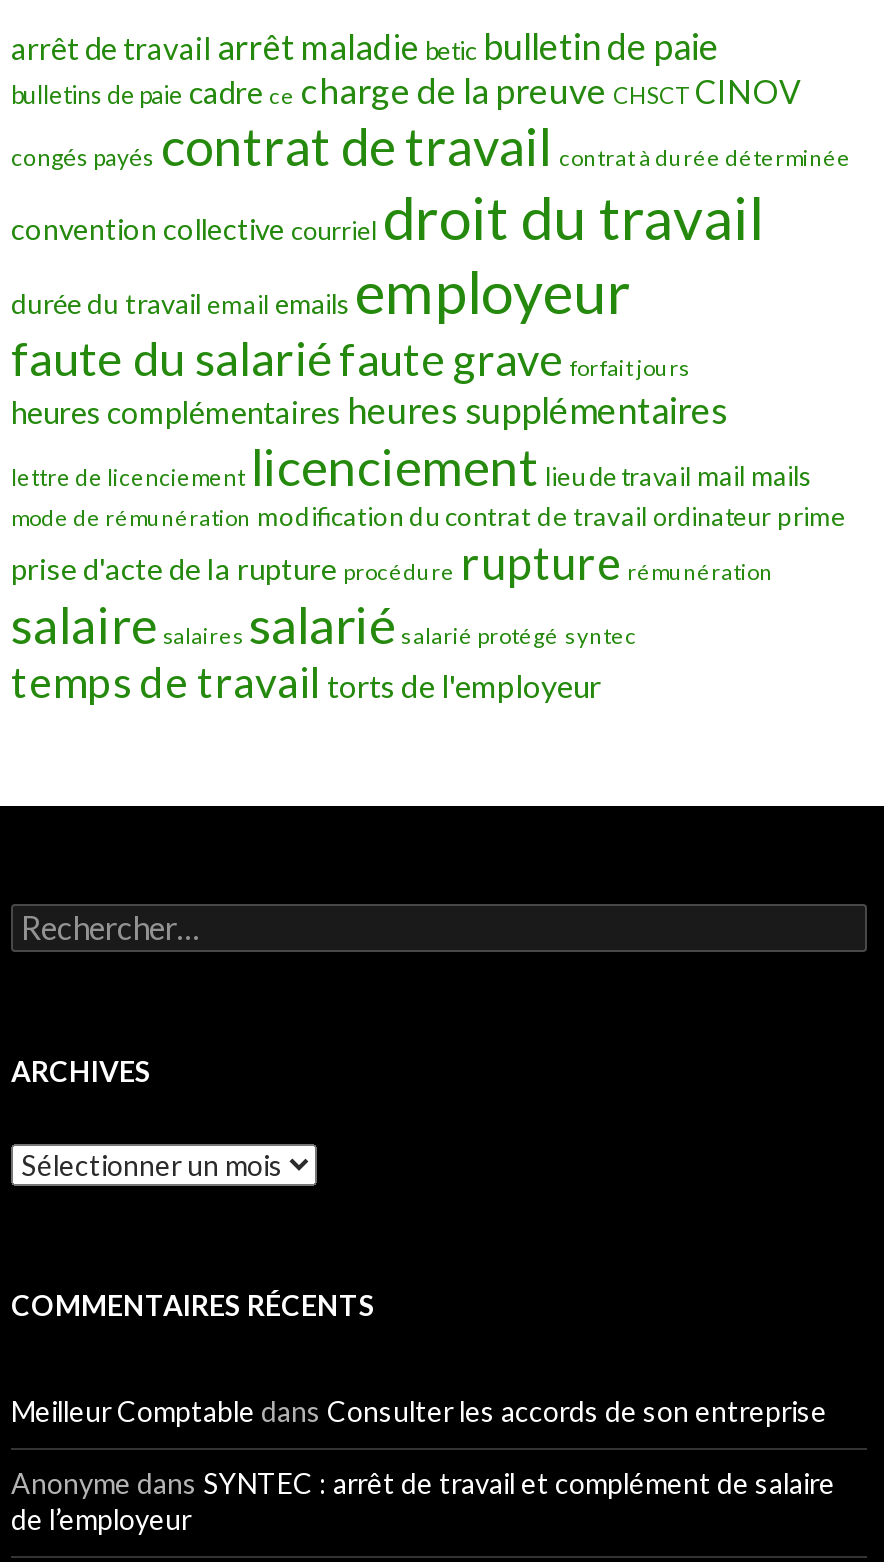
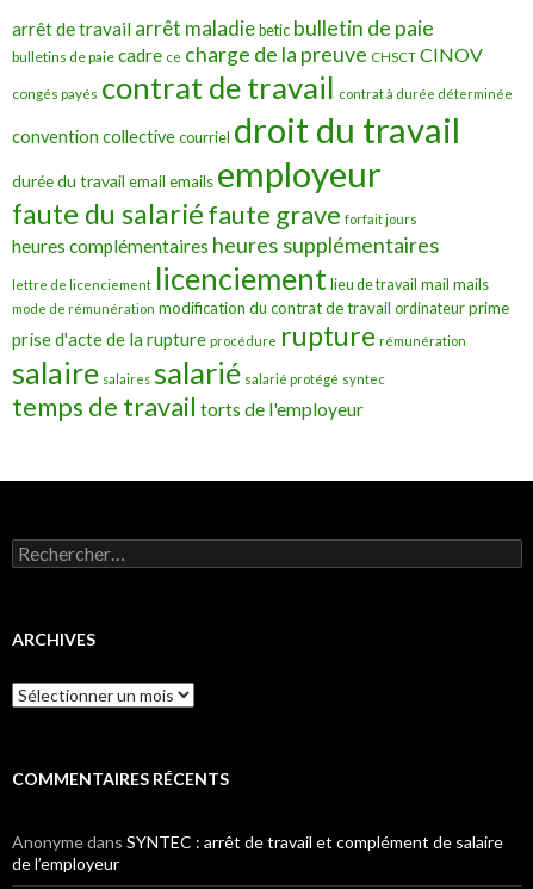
- Meilleur Comptable dans Consulter les accords de son entreprise
